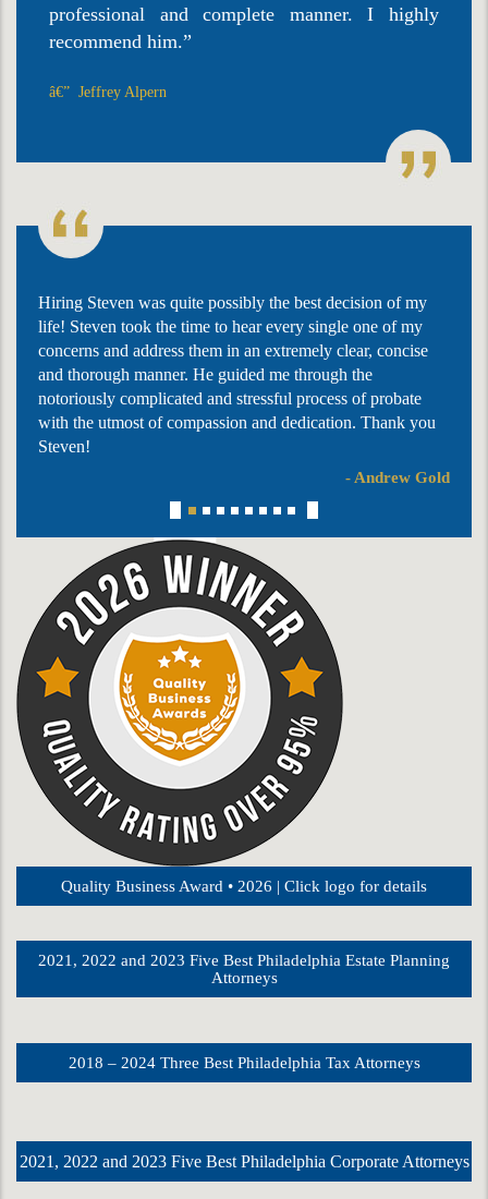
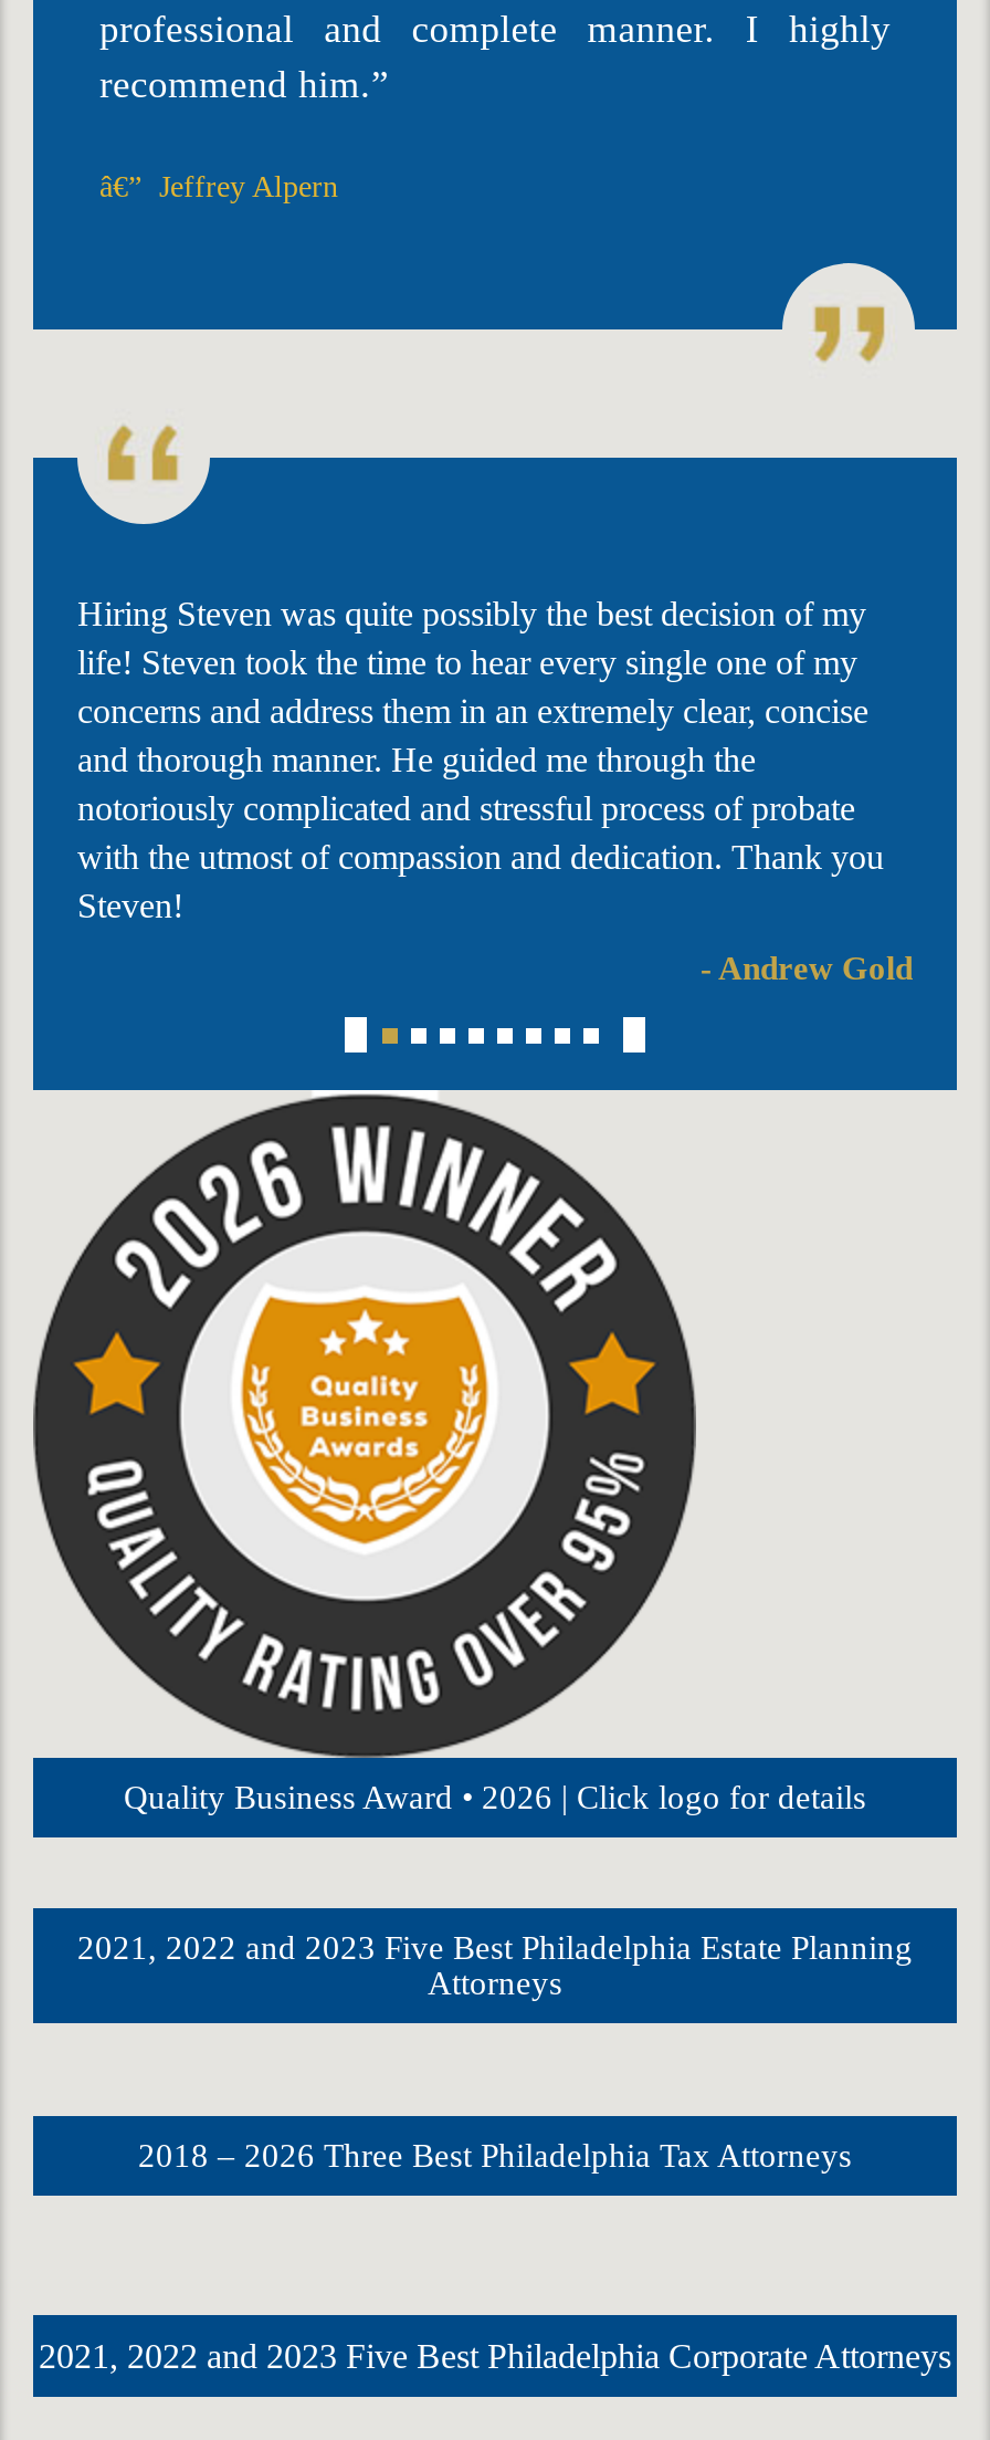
- 2018 – 2024 Three Best Philadelphia Tax Attorneys
+ 2018 – 2026 Three Best Philadelphia Tax Attorneys
